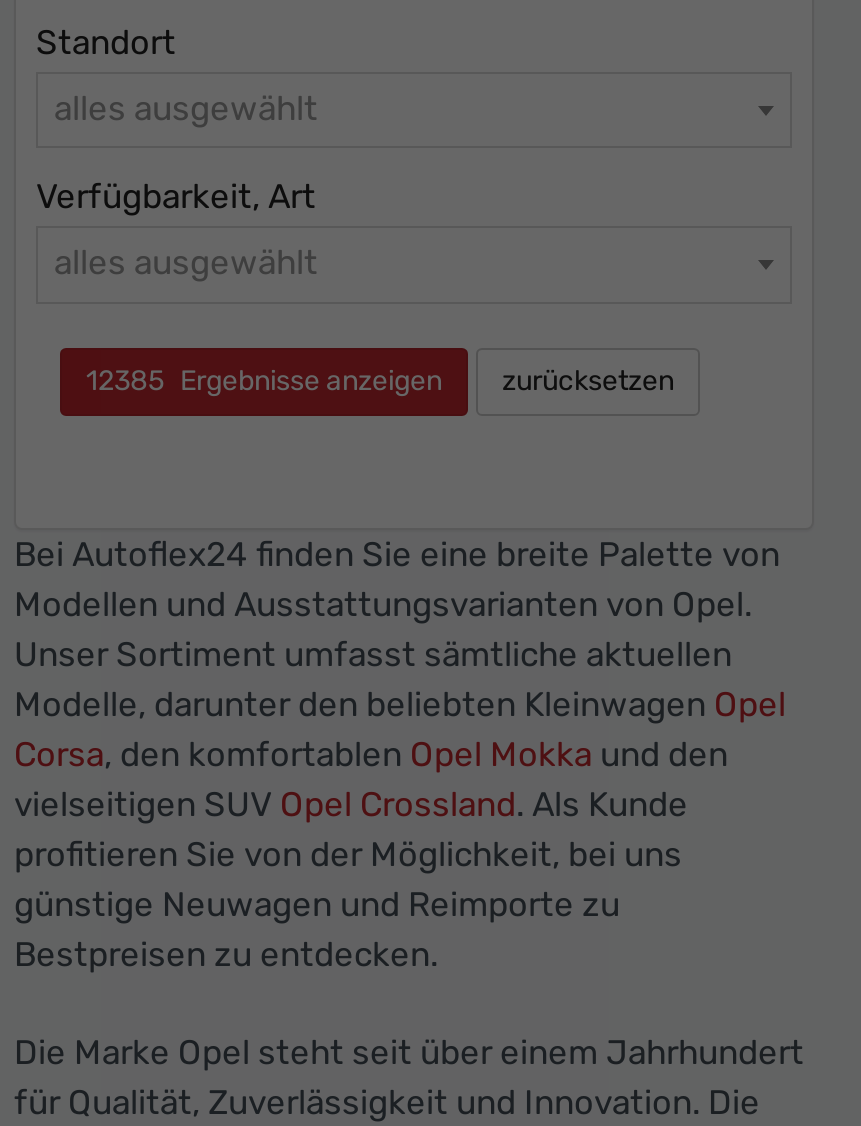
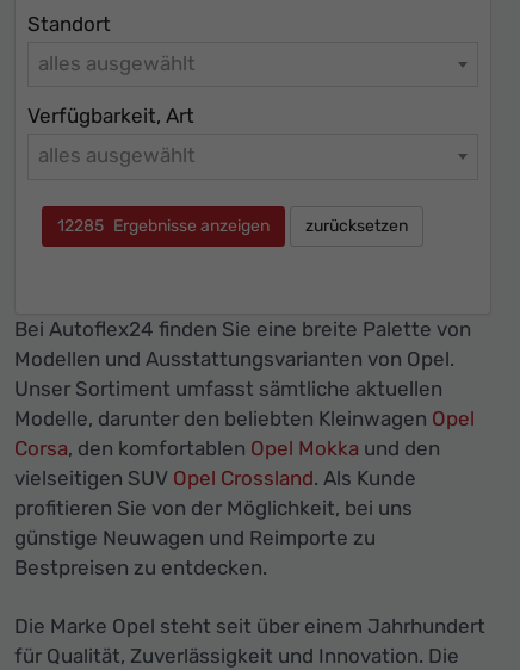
- 12385 Ergebnisse anzeigen
+ 12285 Ergebnisse anzeigen
